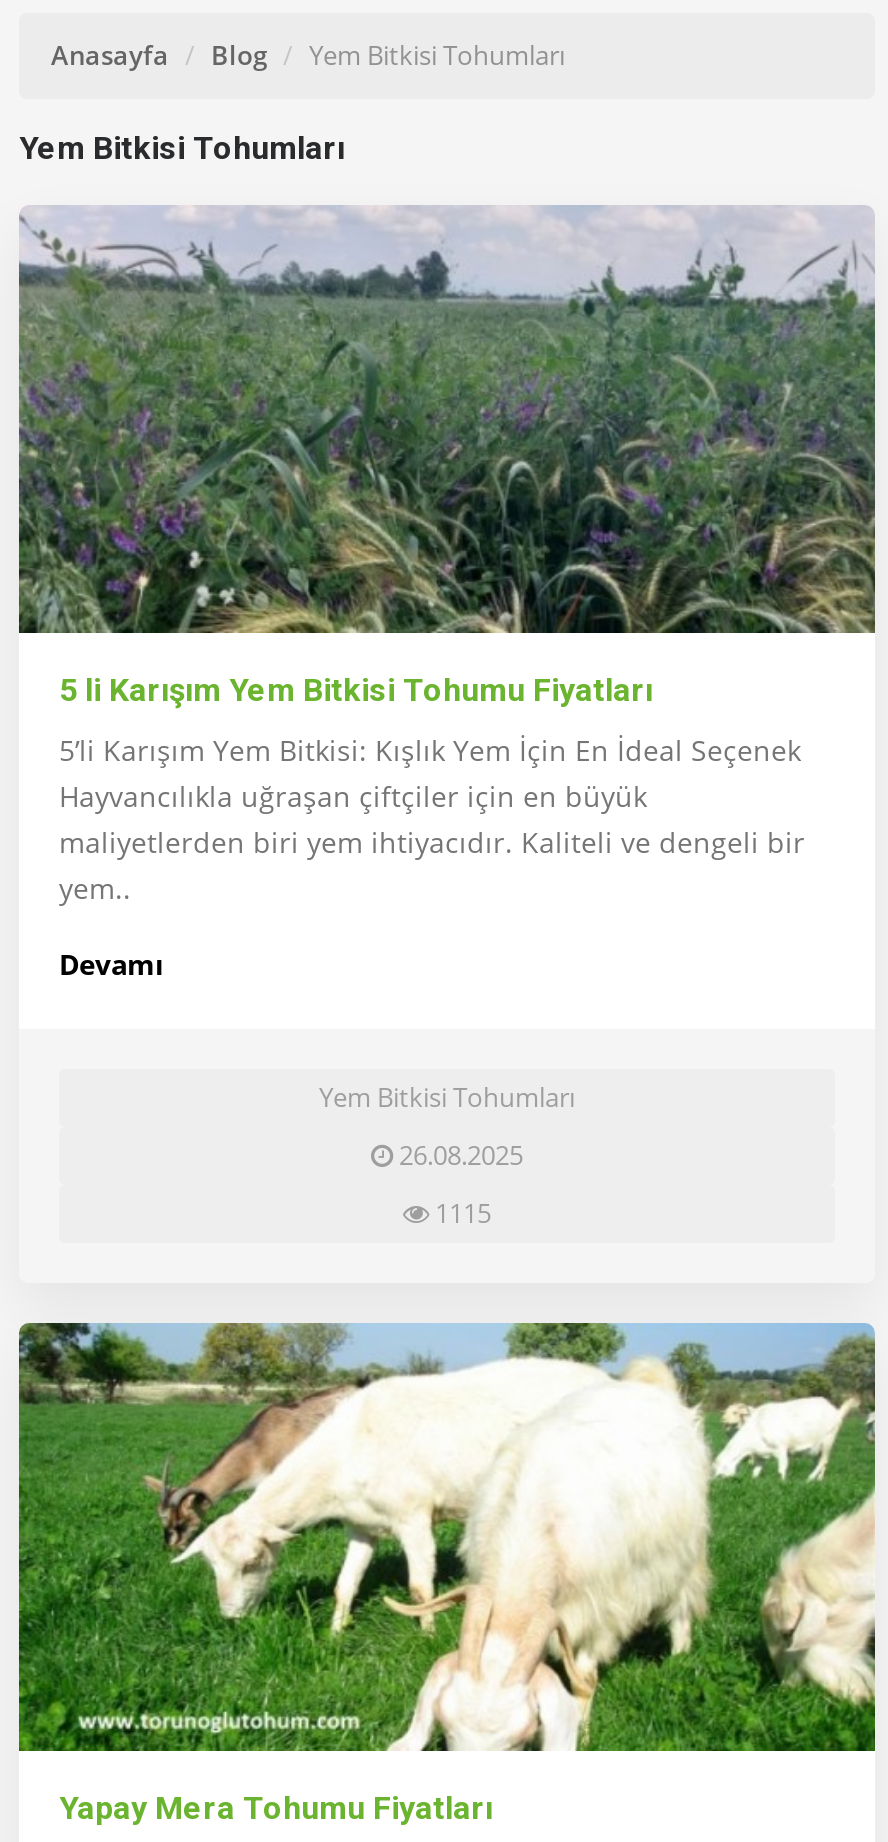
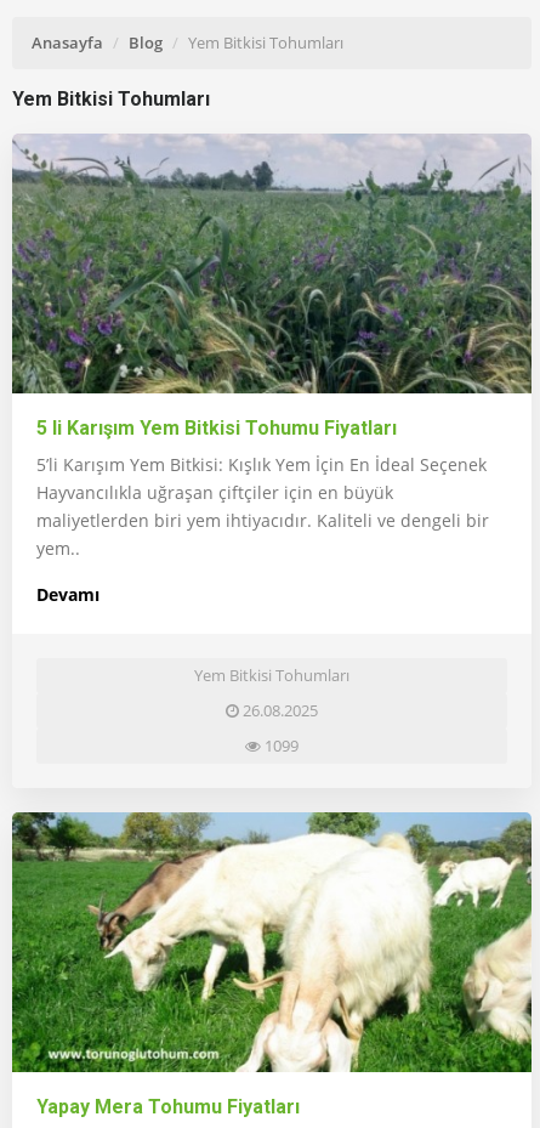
- 1115
+ 1099
